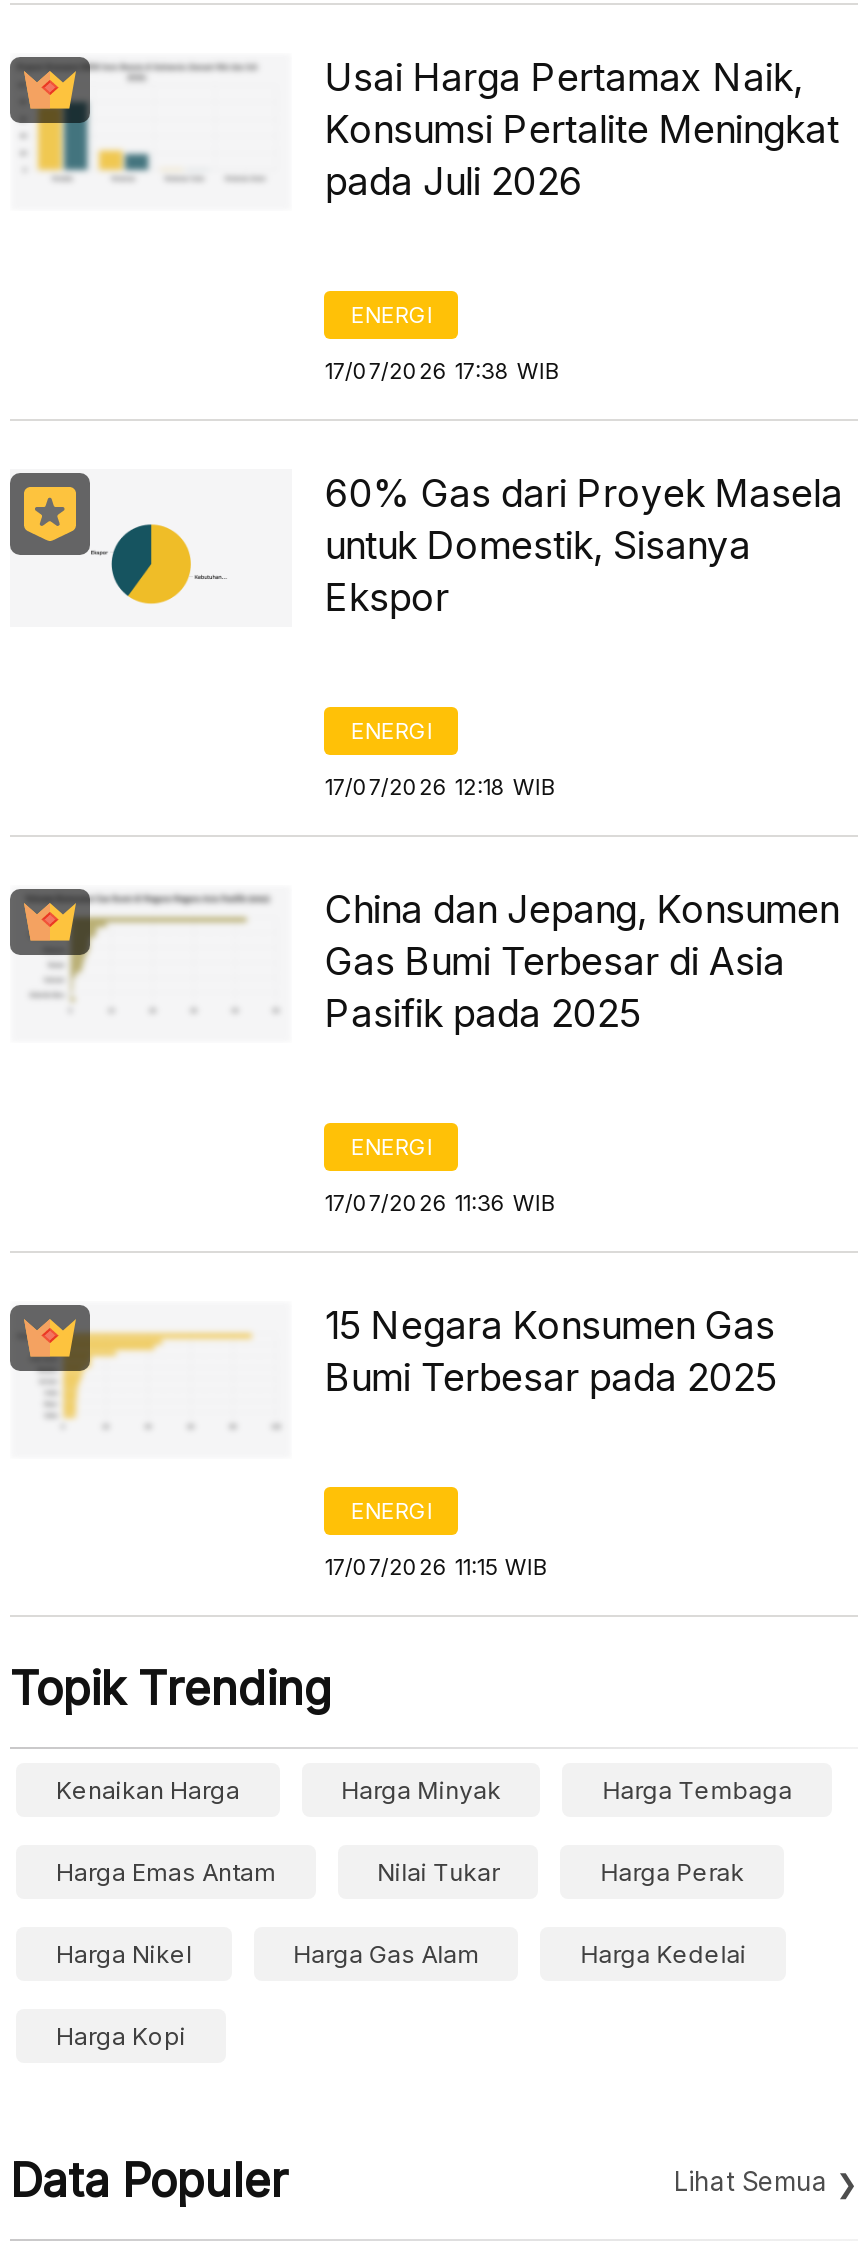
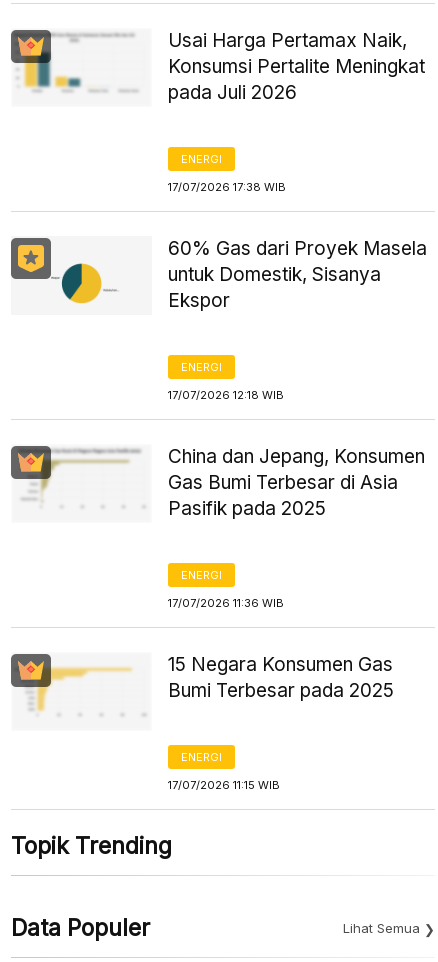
- Kenaikan Harga
- Harga Minyak
- Harga Tembaga
- Harga Emas Antam
- Nilai Tukar
- Harga Perak
- Harga Nikel
- Harga Gas Alam
- Harga Kedelai
- Harga Kopi
